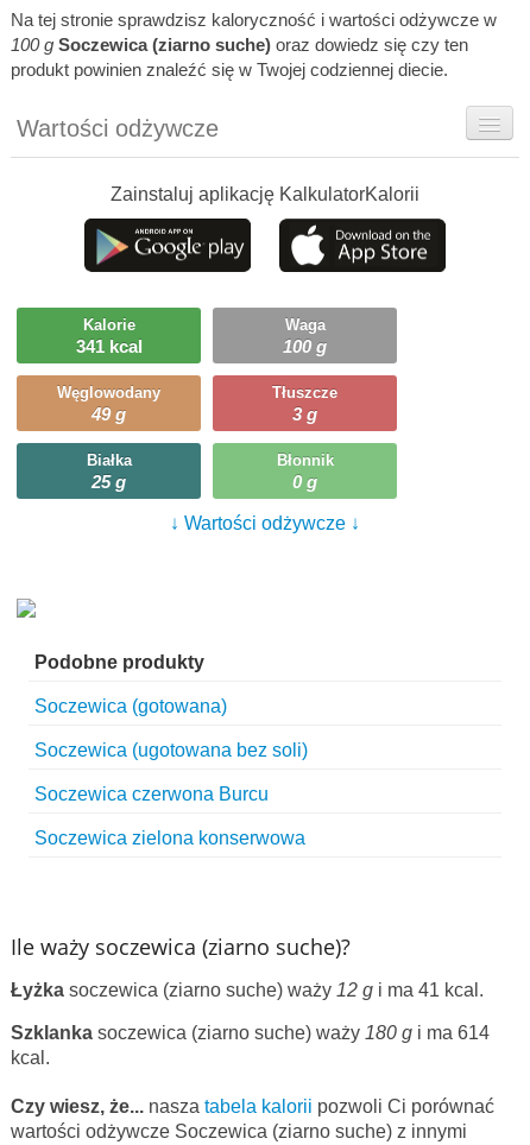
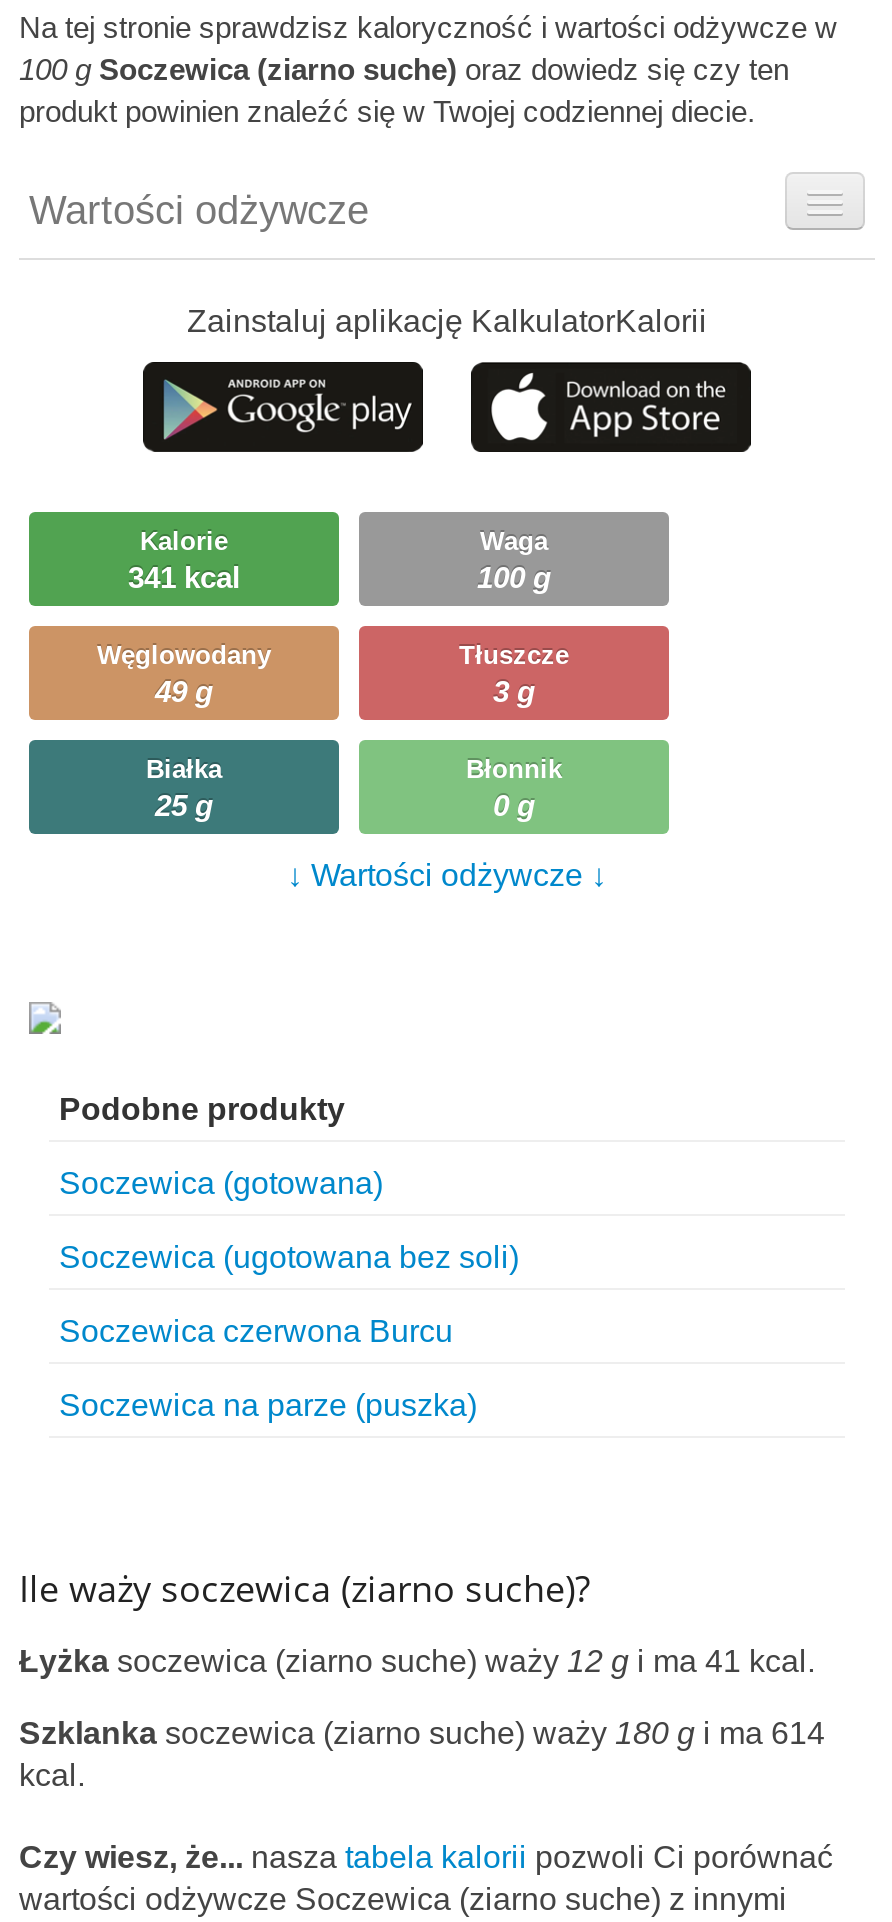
- Soczewica zielona konserwowa
+ Soczewica na parze (puszka)
